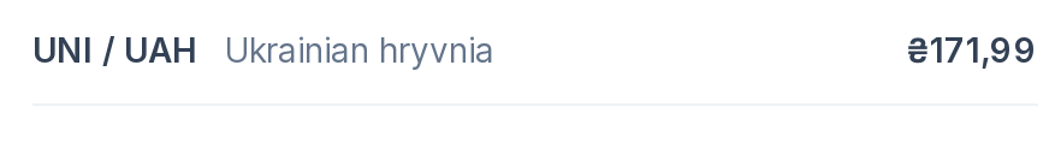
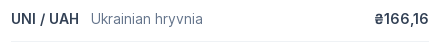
- ₴171,99
+ ₴166,16
